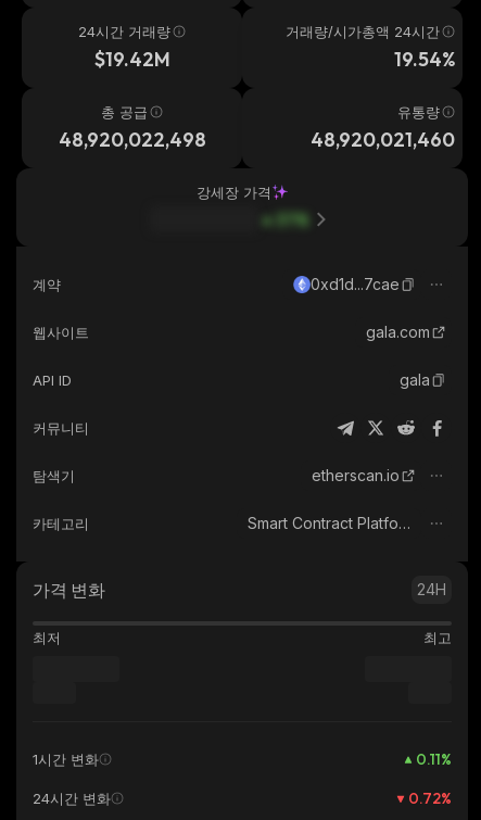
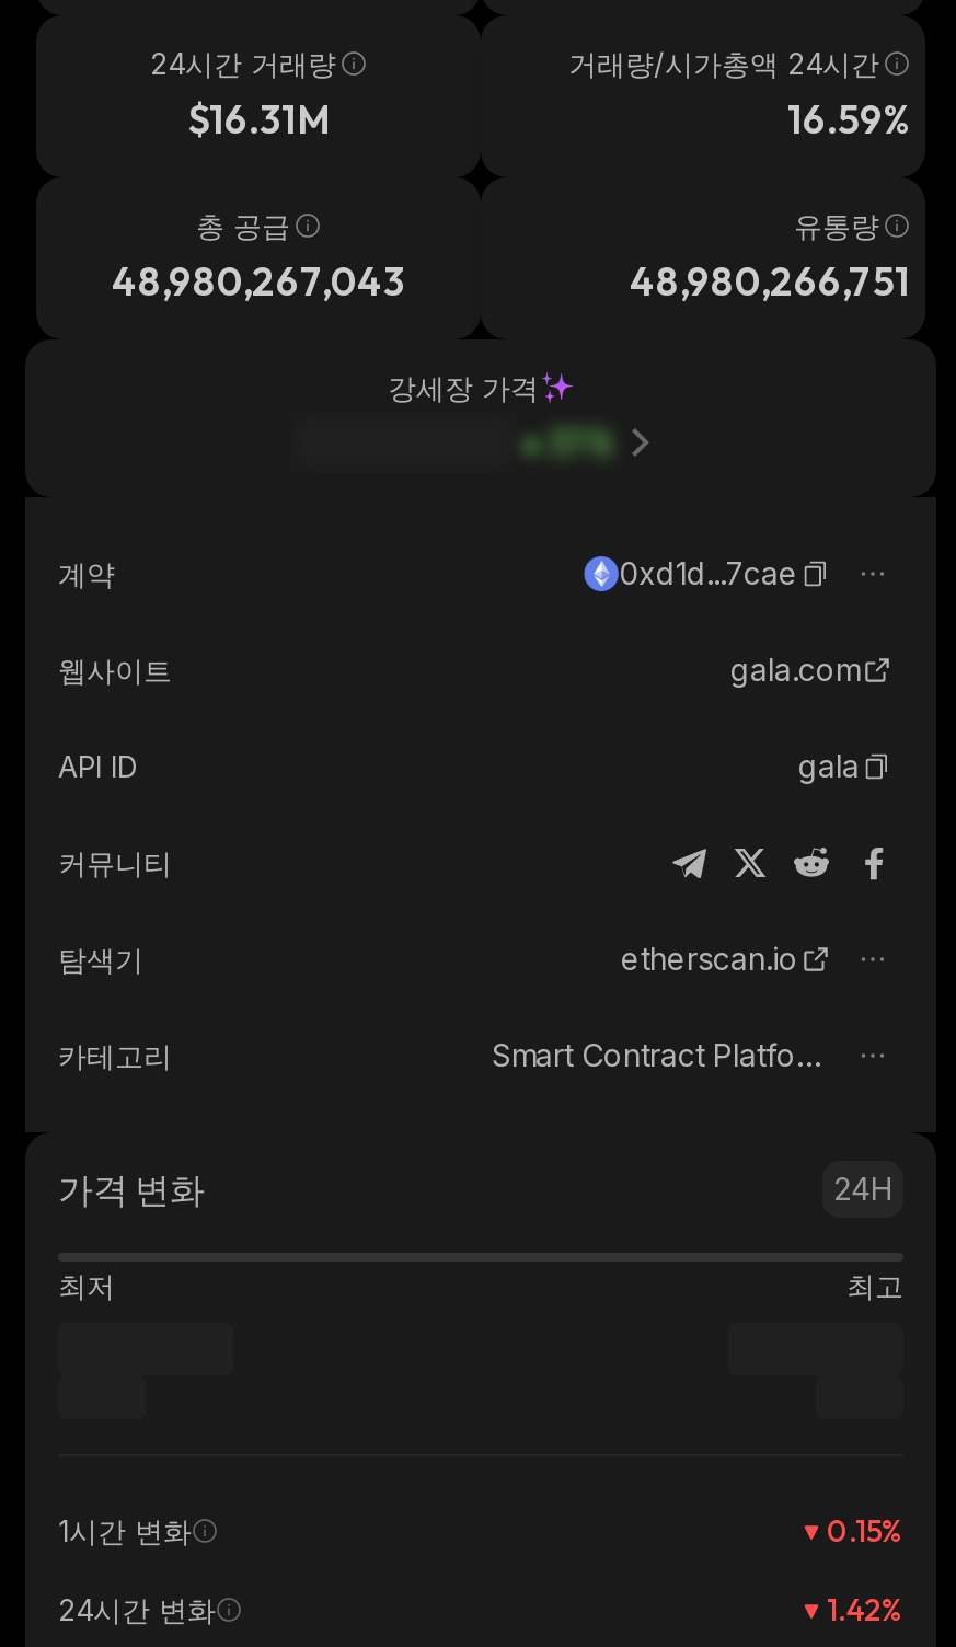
- $19.42M
+ $16.31M

- 19.54%
+ 16.59%

- 48,920,022,498
+ 48,980,267,043

- 48,920,021,460
+ 48,980,266,751

- 0.11%
+ 0.15%

- 0.72%
+ 1.42%
